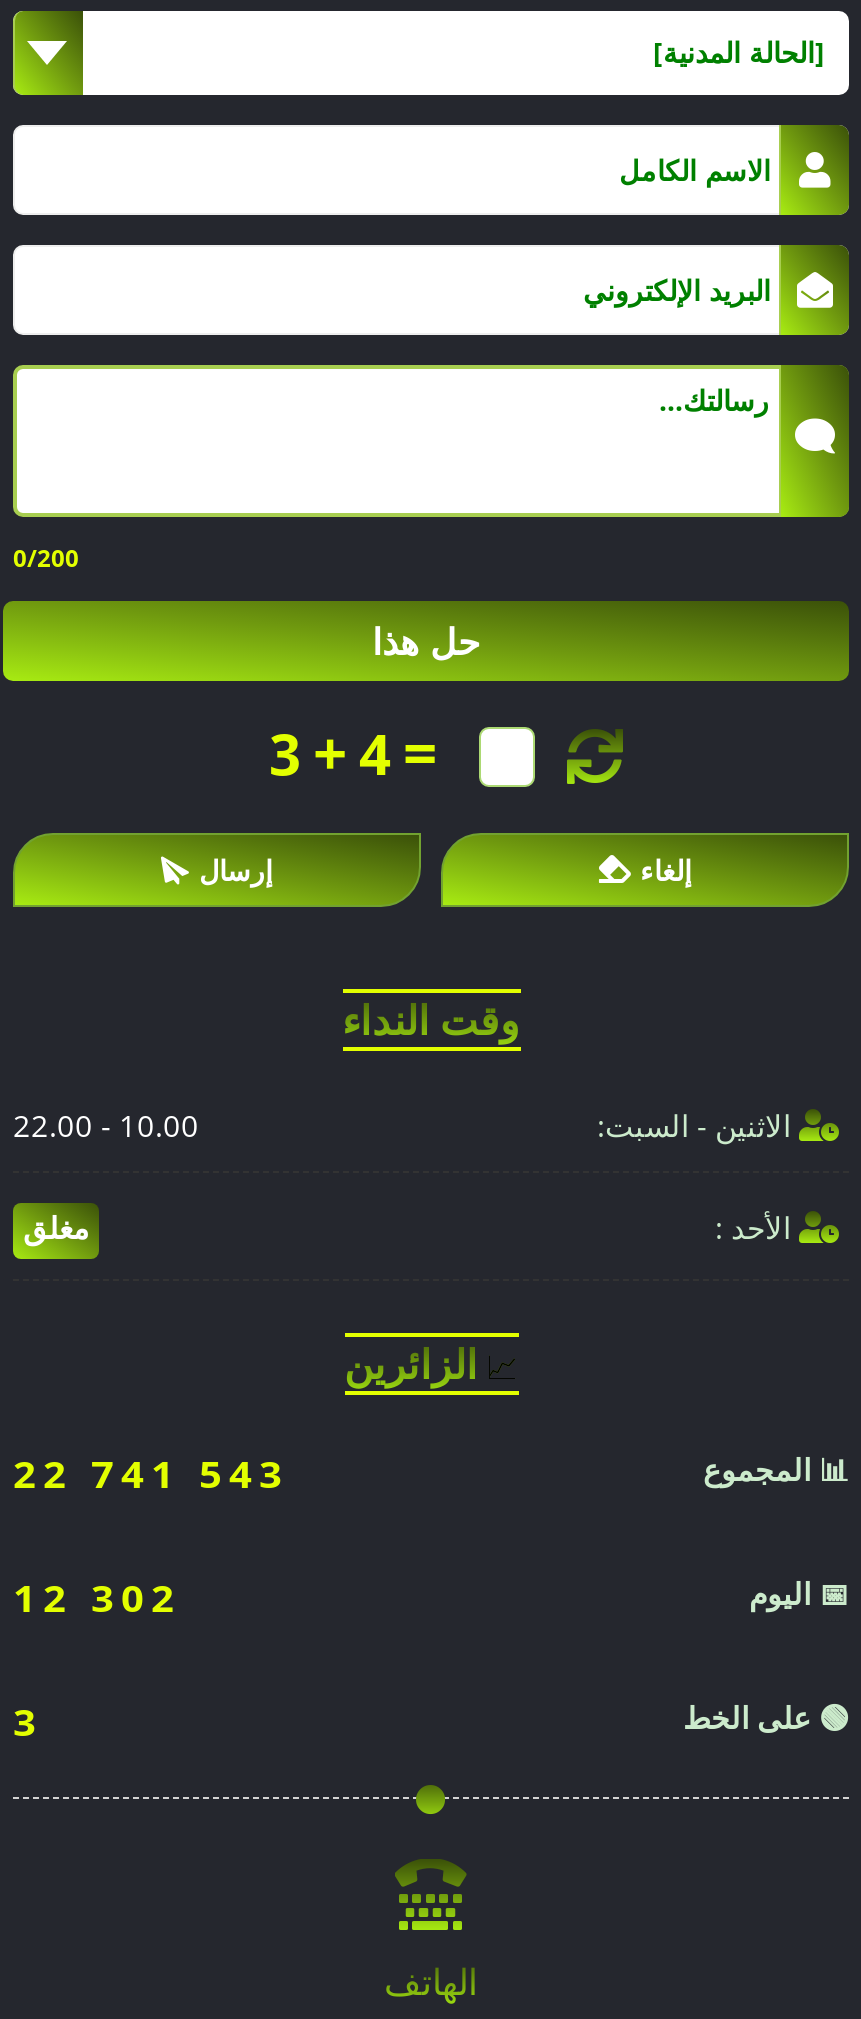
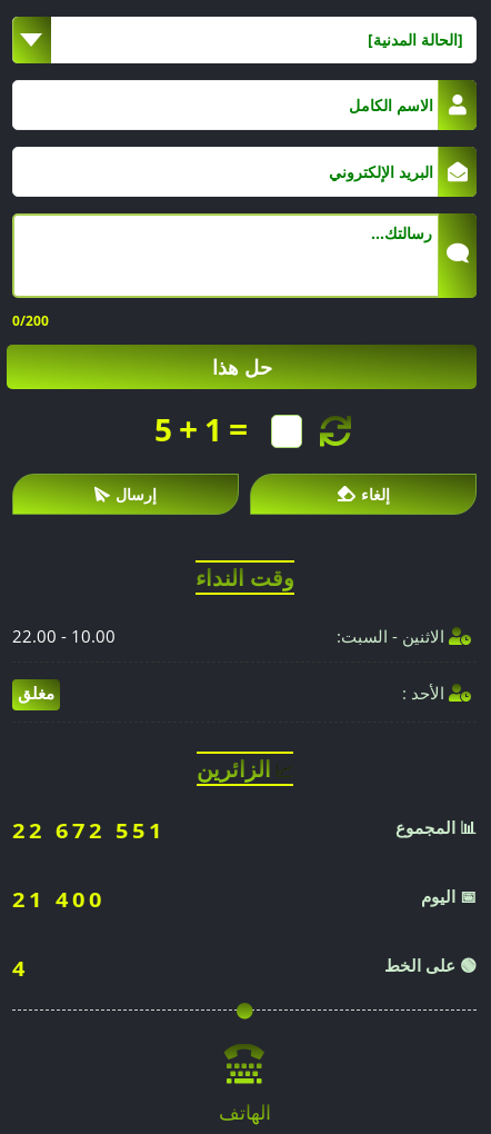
- 3 + 4 =
+ 5 + 1 =

- 22 741 543
+ 22 672 551

- 12 302
+ 21 400

- 3
+ 4
